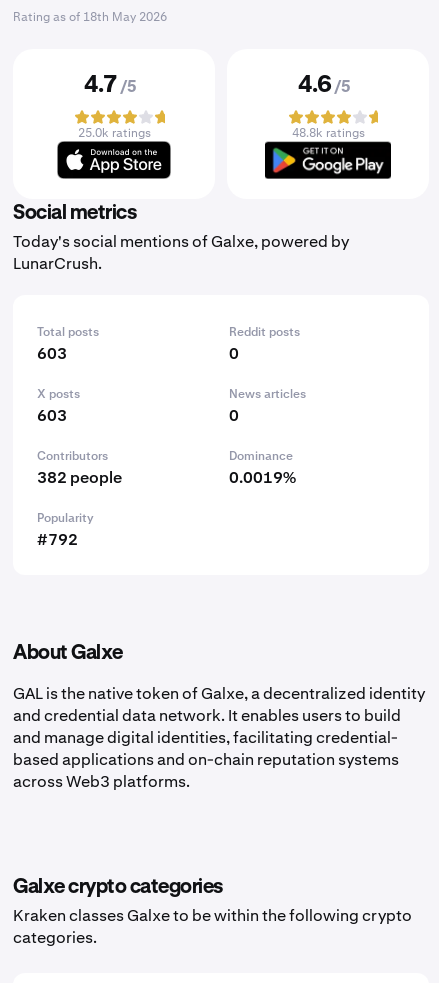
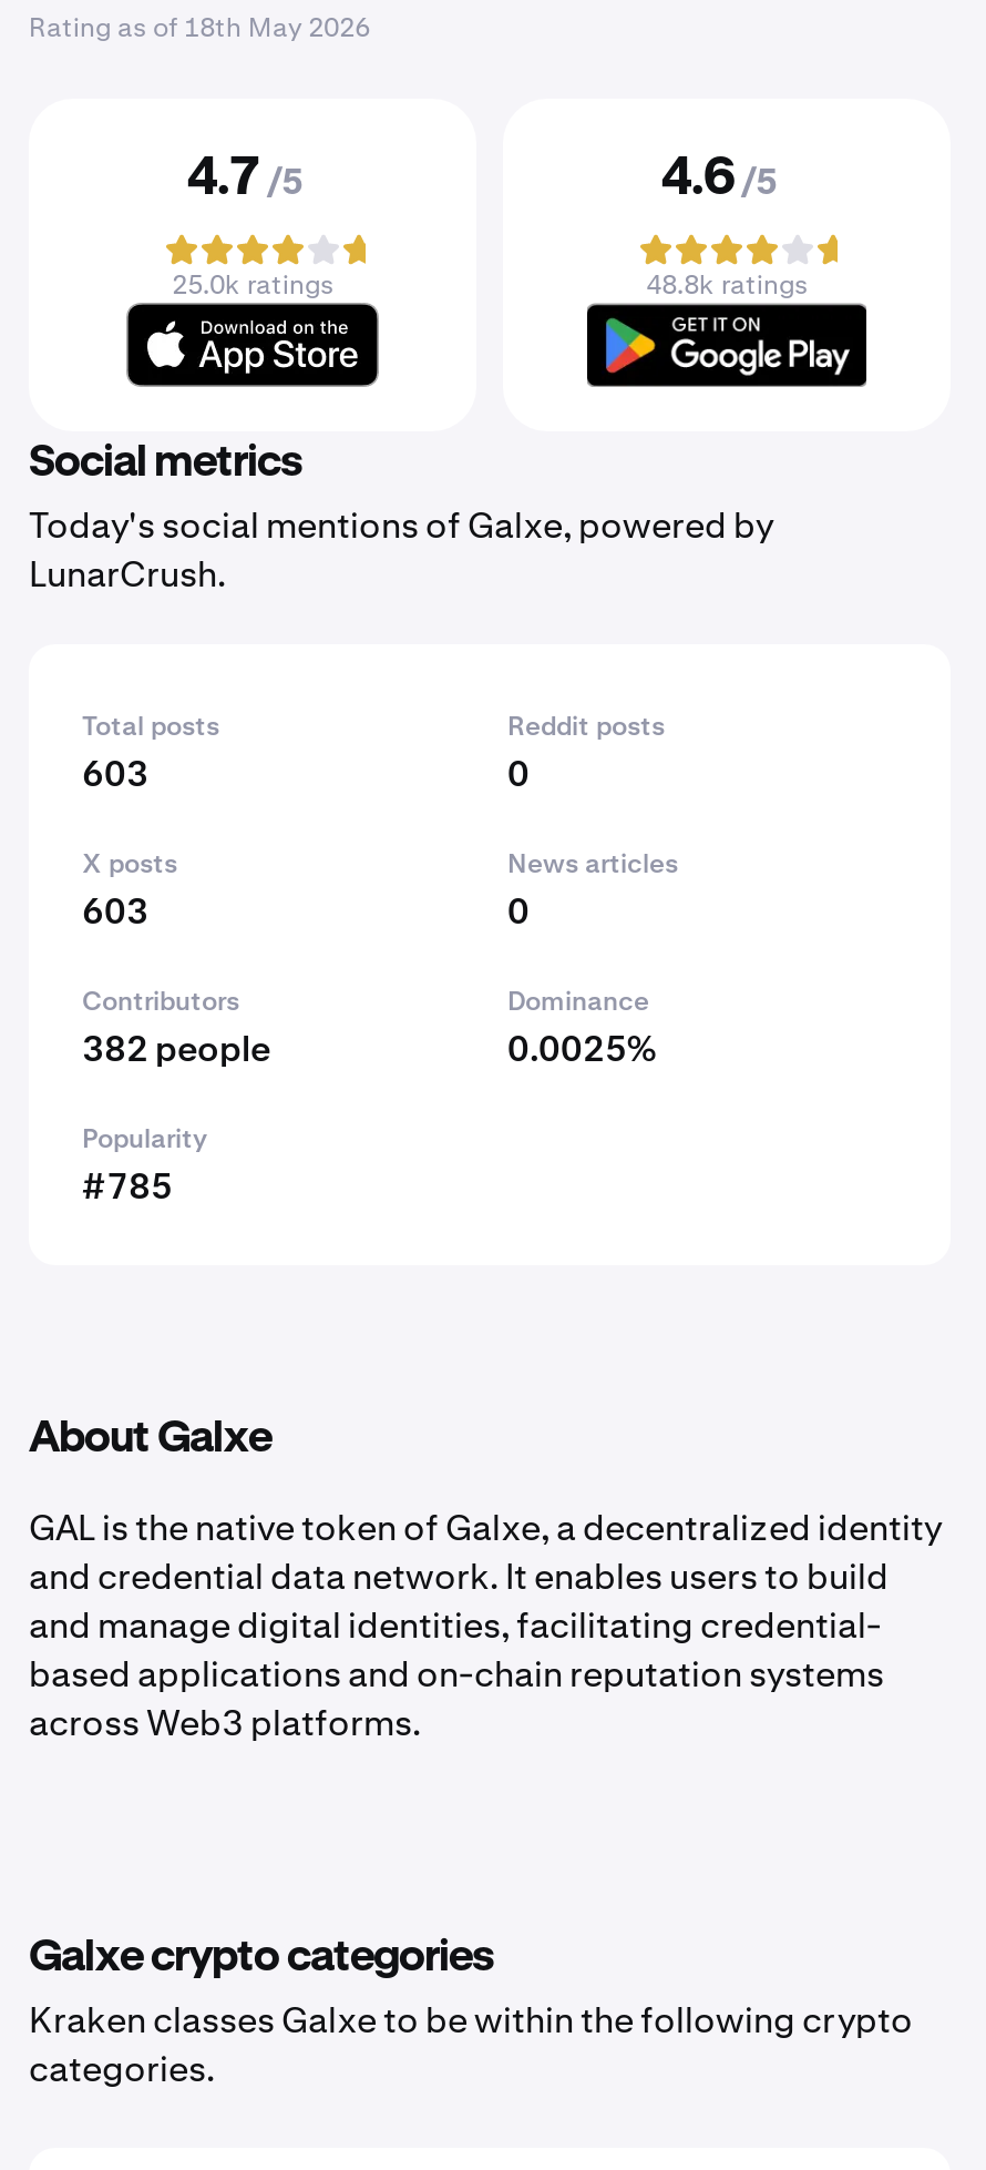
- 0.0019%
+ 0.0025%

- #792
+ #785
